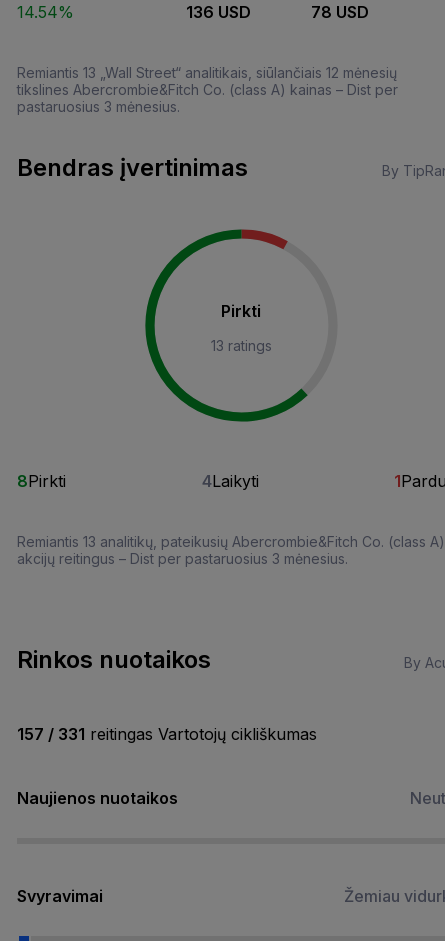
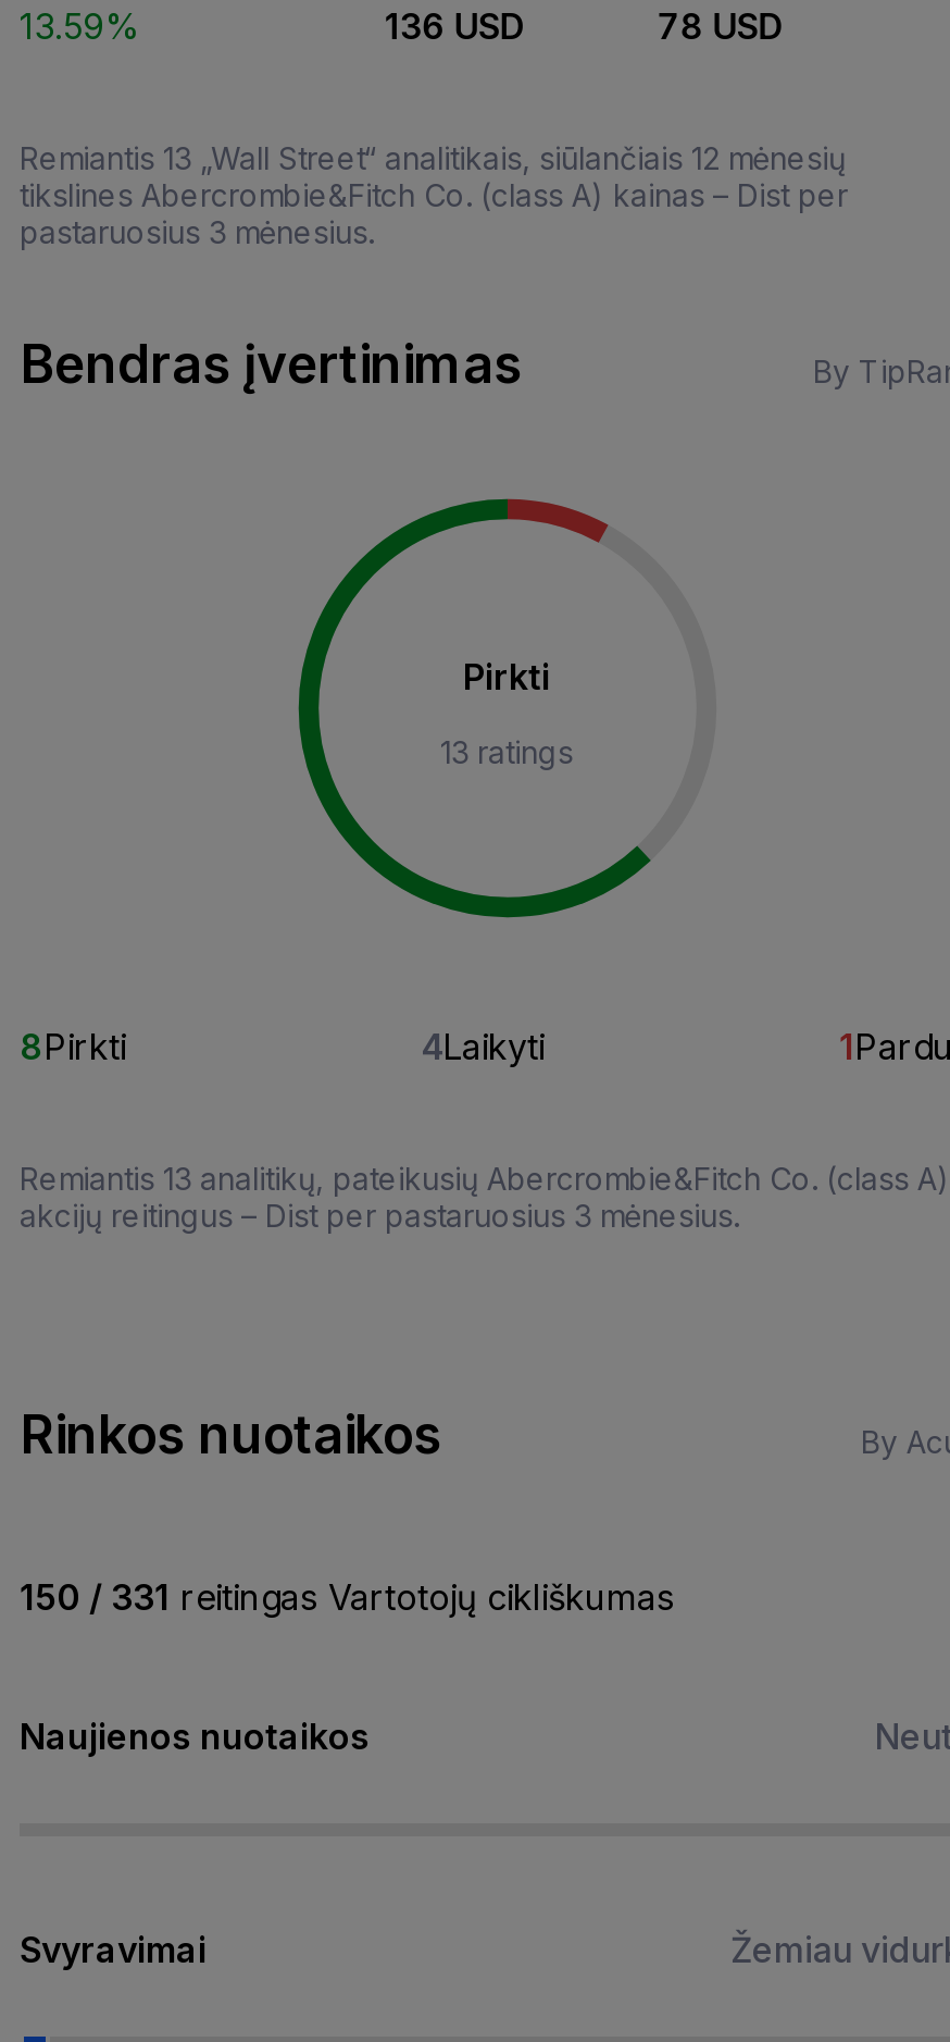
- 14.54%
+ 13.59%

- 157 / 331 reitingas Vartotojų cikliškumas
+ 150 / 331 reitingas Vartotojų cikliškumas
